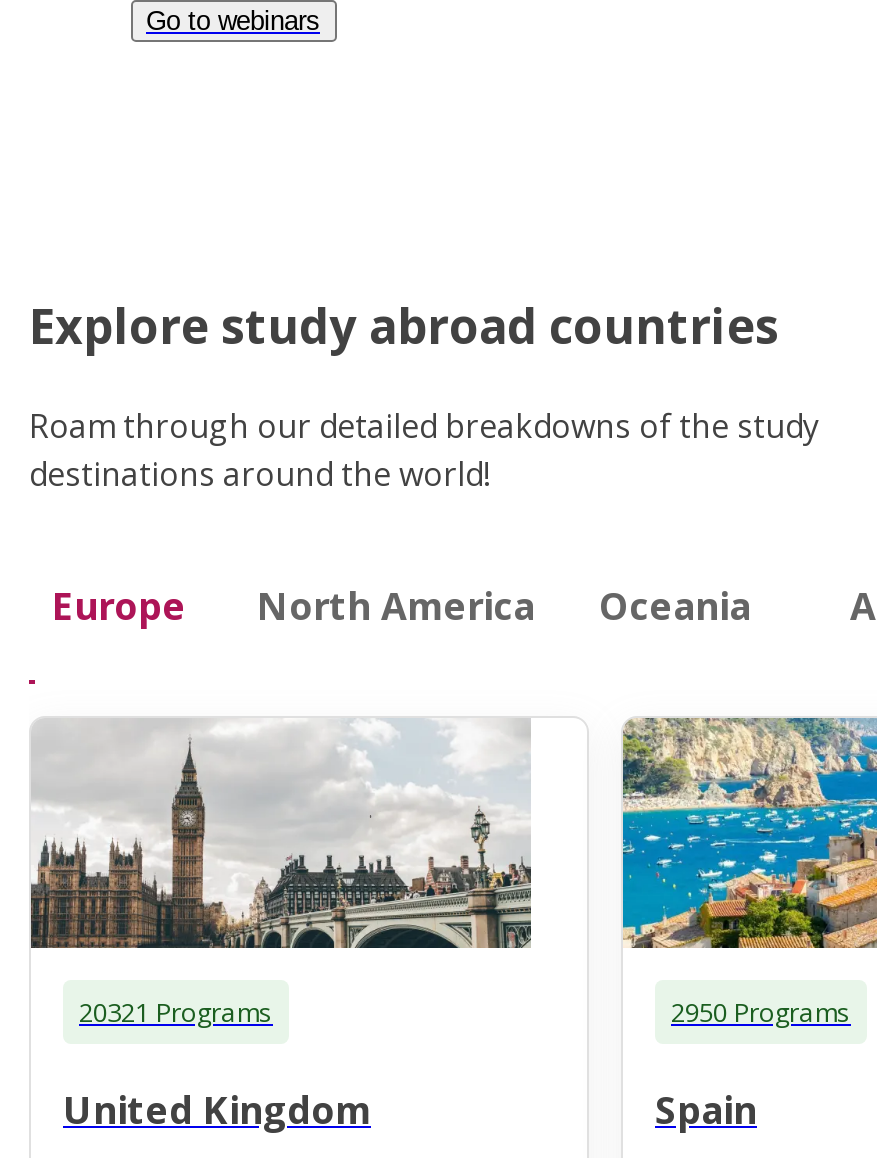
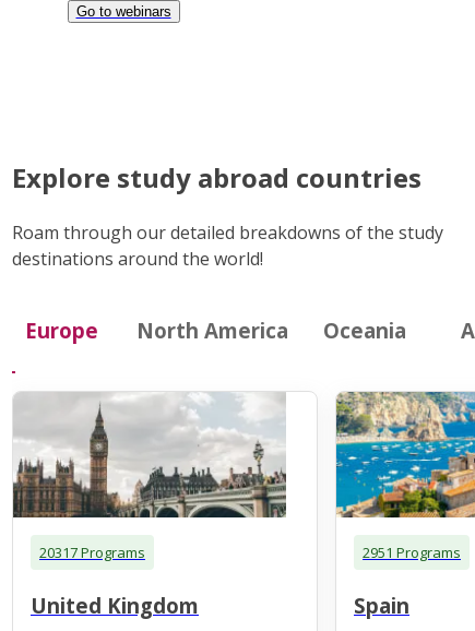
- 20321 Programs
+ 20317 Programs

- 2950 Programs
+ 2951 Programs
